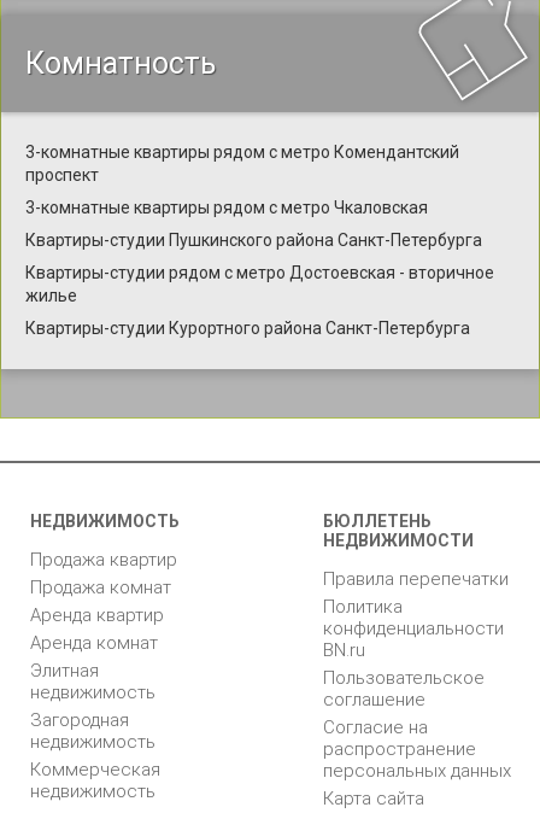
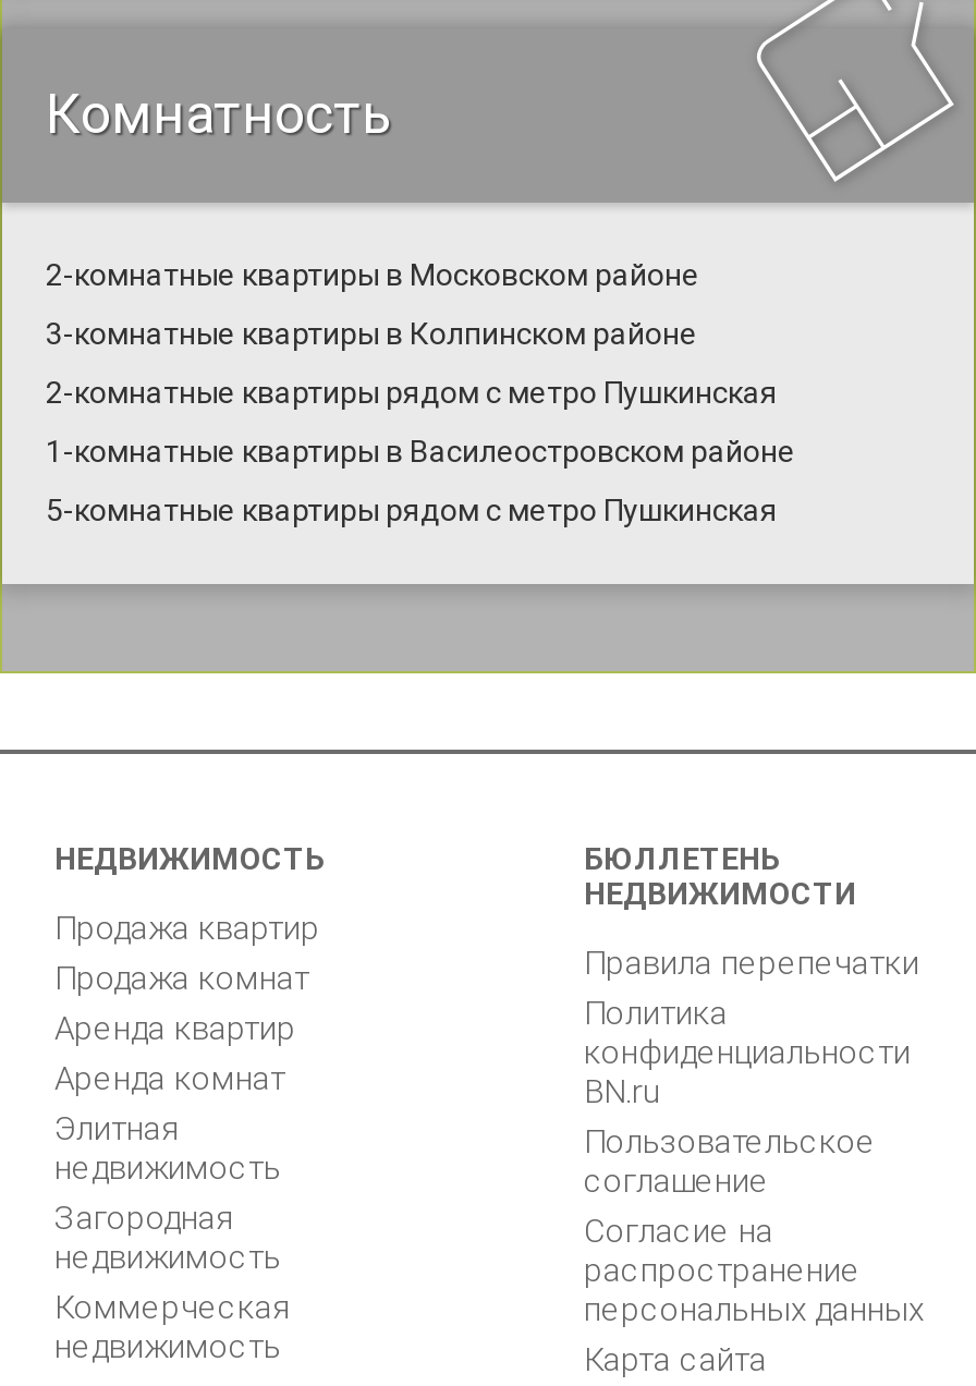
- 3-комнатные квартиры рядом с метро Комендантский
- проспект
+ 2-комнатные квартиры в Московском районе

- 3-комнатные квартиры рядом с метро Чкаловская
+ 3-комнатные квартиры в Колпинском районе

- Квартиры-студии Пушкинского района Санкт-Петербурга
+ 2-комнатные квартиры рядом с метро Пушкинская

- Квартиры-студии рядом с метро Достоевская - вторичное
- жилье
+ 1-комнатные квартиры в Василеостровском районе

- Квартиры-студии Курортного района Санкт-Петербурга
+ 5-комнатные квартиры рядом с метро Пушкинская
